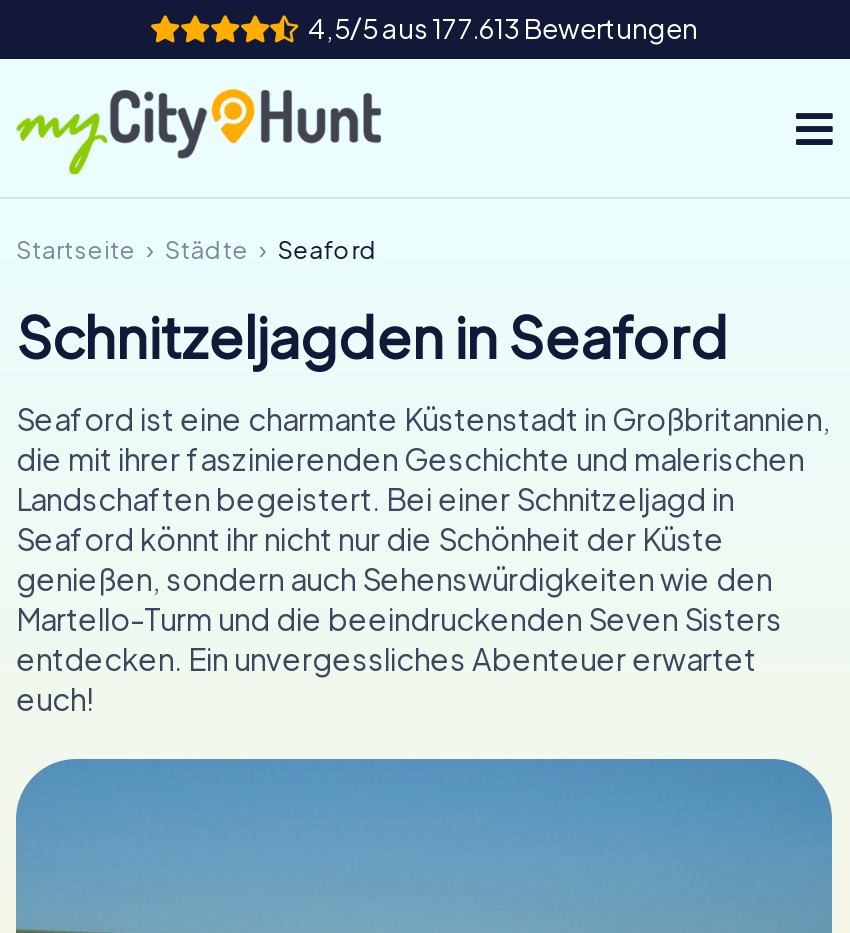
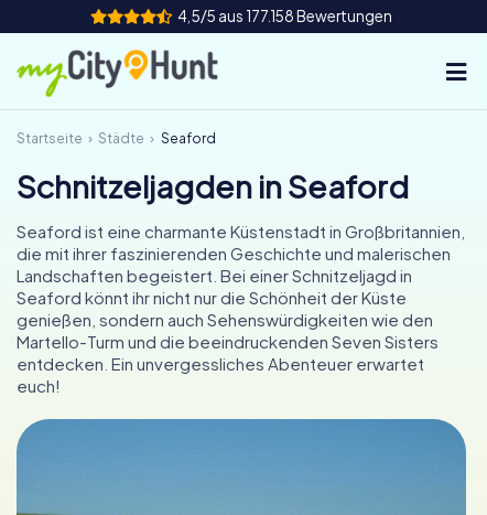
- 4,5/5 aus 177.613 Bewertungen
+ 4,5/5 aus 177.158 Bewertungen
